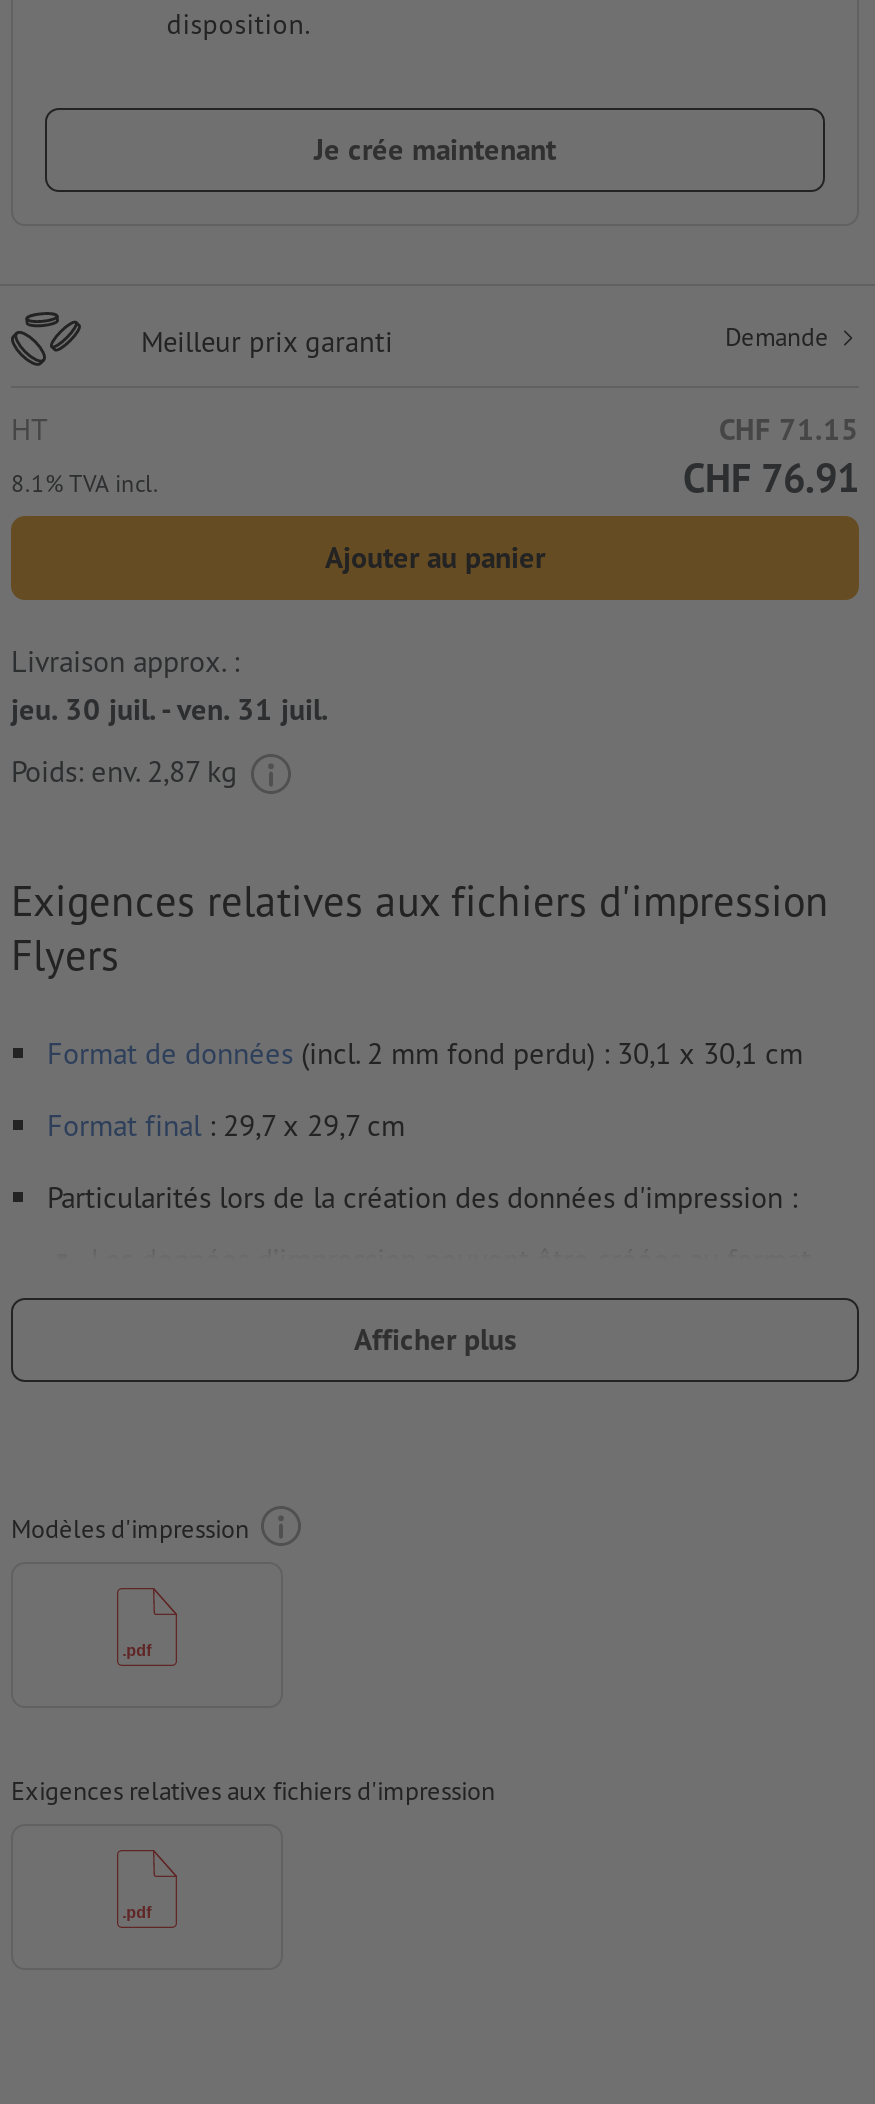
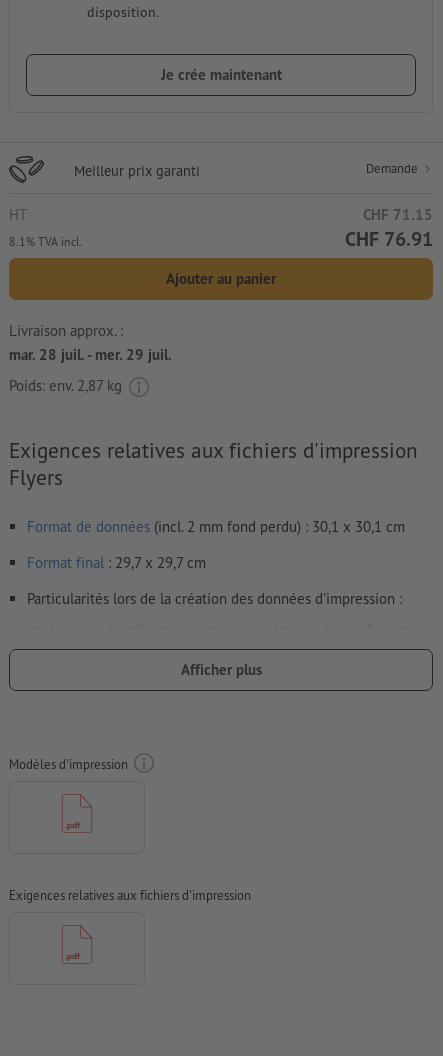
- jeu. 30 juil. - ven. 31 juil.
+ mar. 28 juil. - mer. 29 juil.
